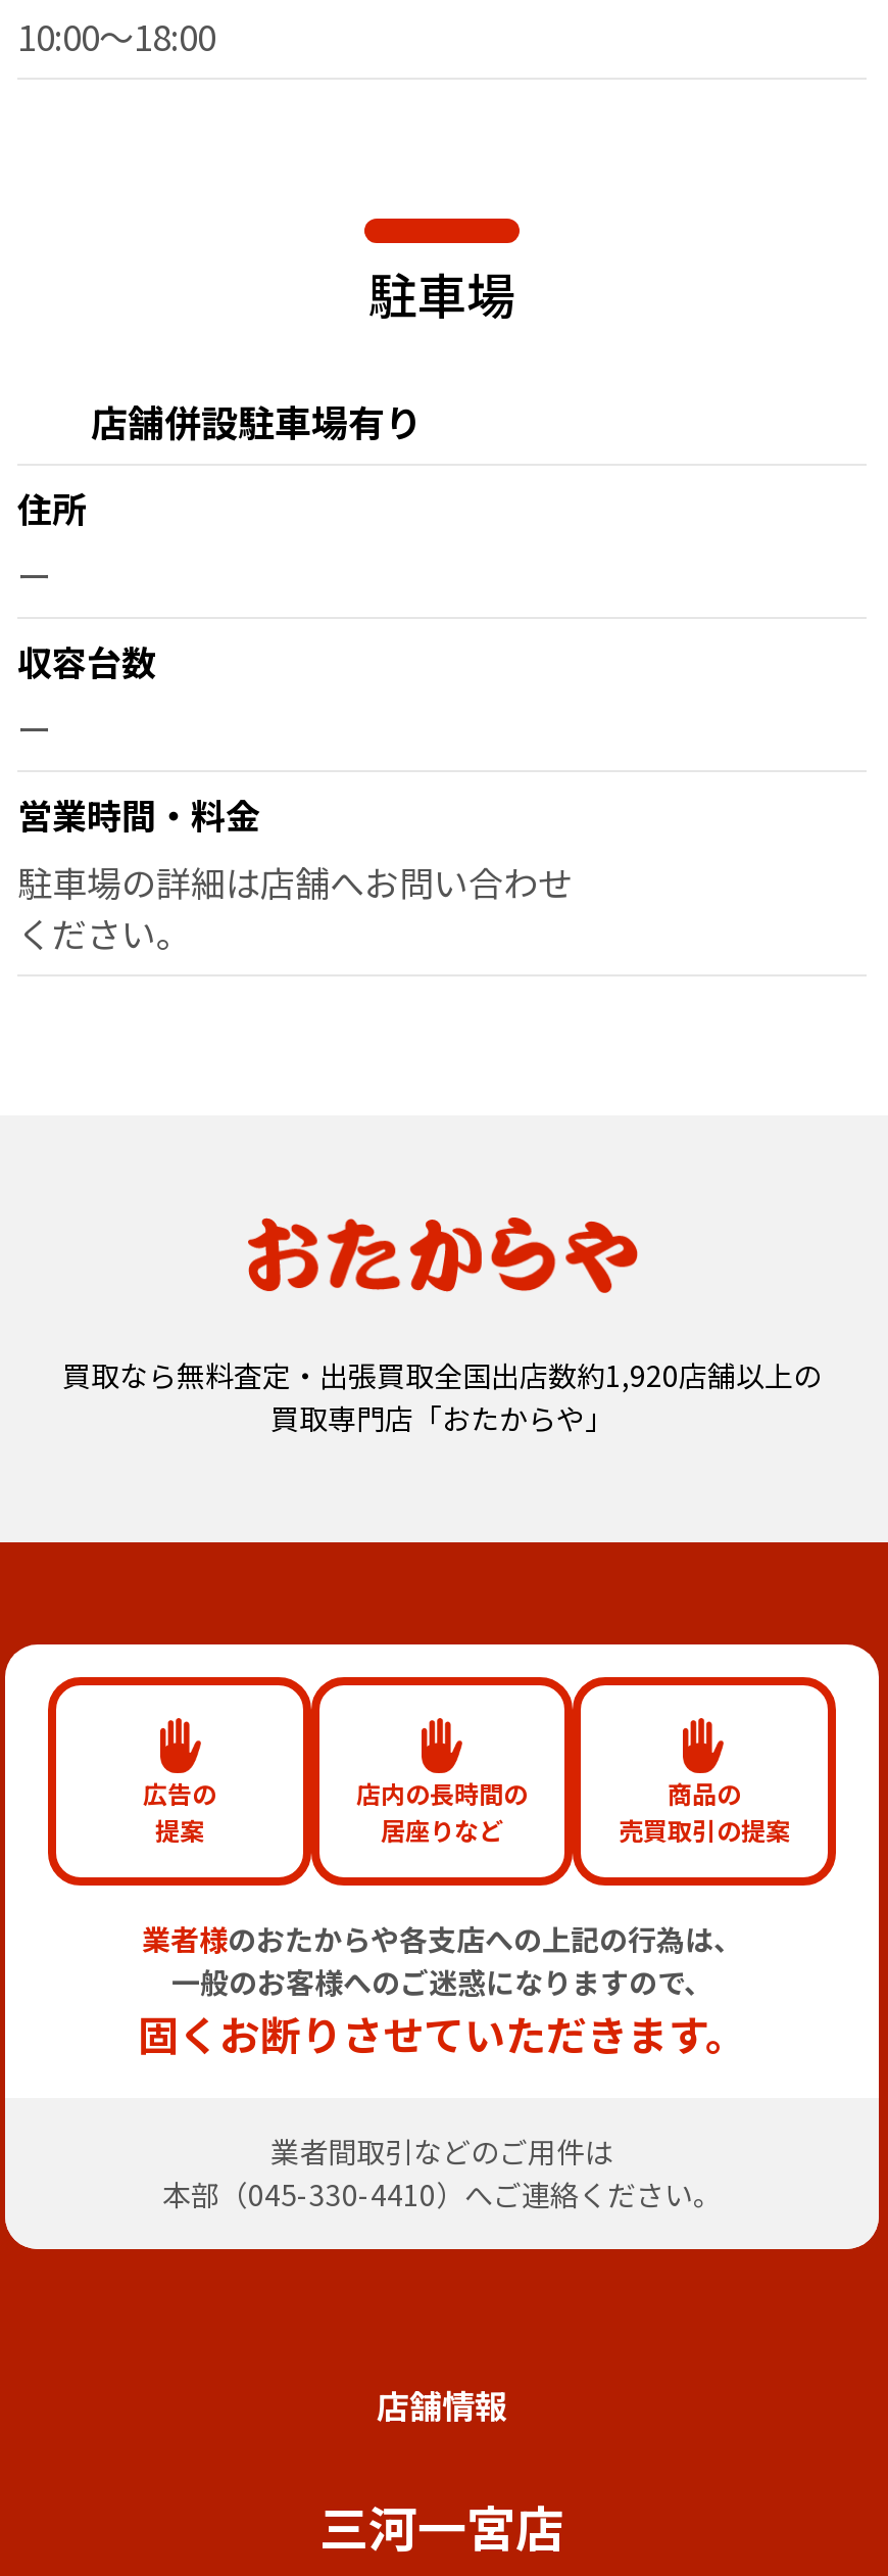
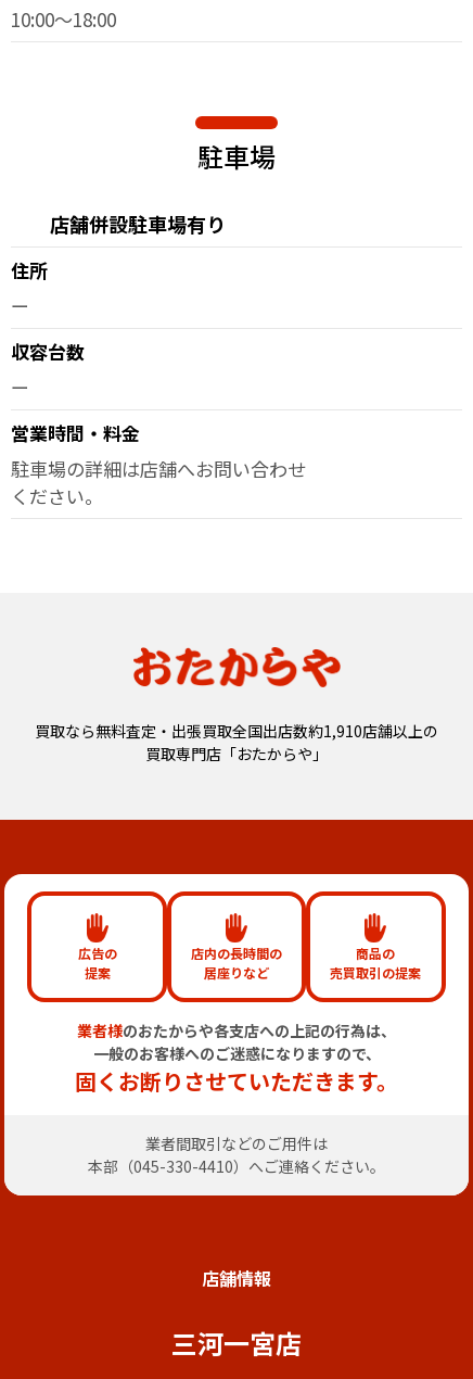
- 買取なら無料査定・出張買取全国出店数約1,920店舗以上の
+ 買取なら無料査定・出張買取全国出店数約1,910店舗以上の
